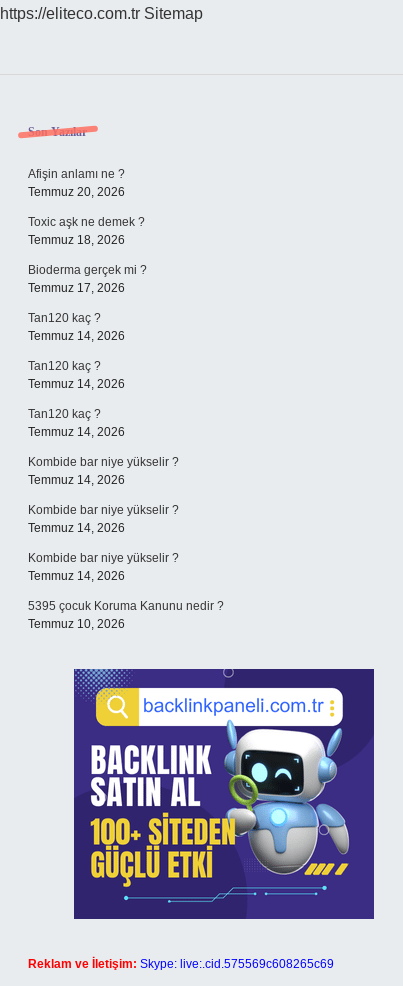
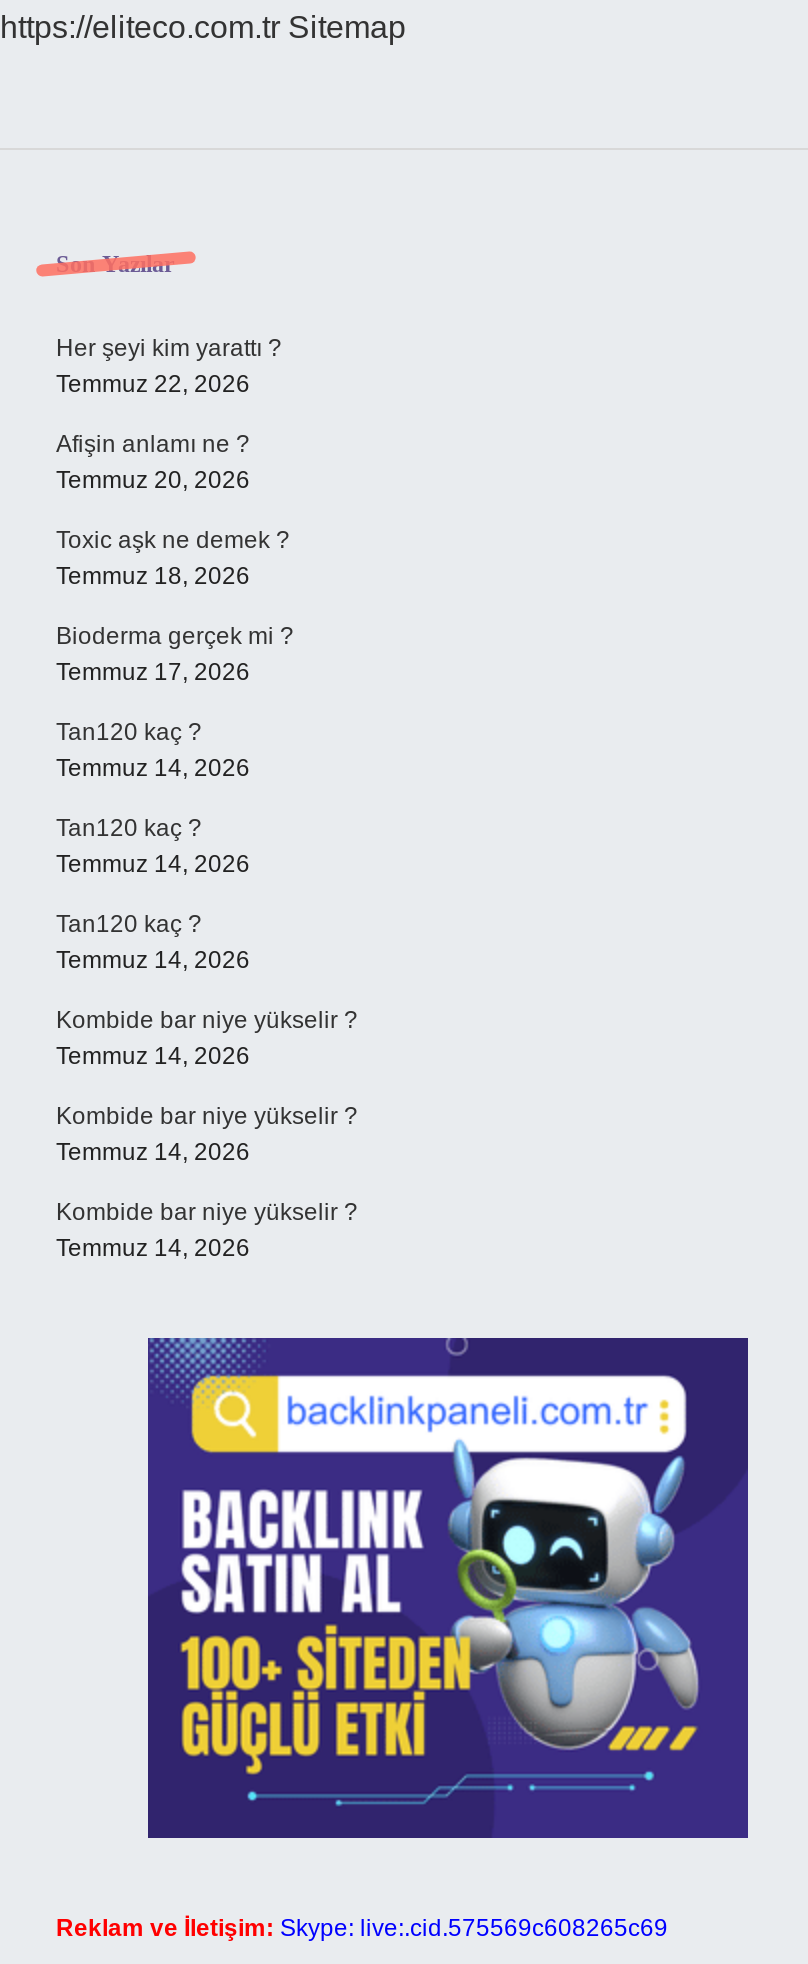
+ Her şeyi kim yarattı ?
+ Temmuz 22, 2026

moved down: Afişin anlamı ne ? | Temmuz 20, 2026 | Toxic aşk ne demek ? | ... | Kombide bar niye yükselir ? | Temmuz 14, 2026

- 5395 çocuk Koruma Kanunu nedir ?
- Temmuz 10, 2026
